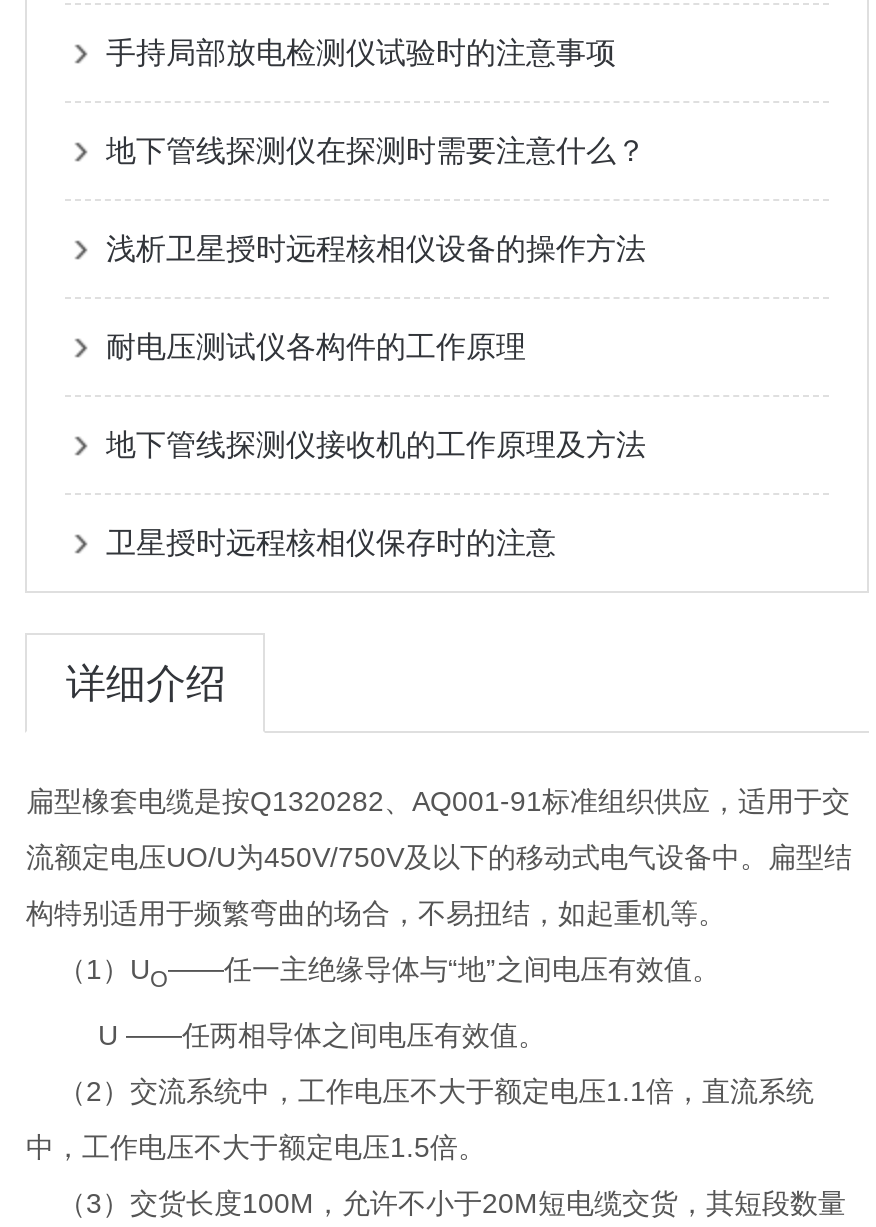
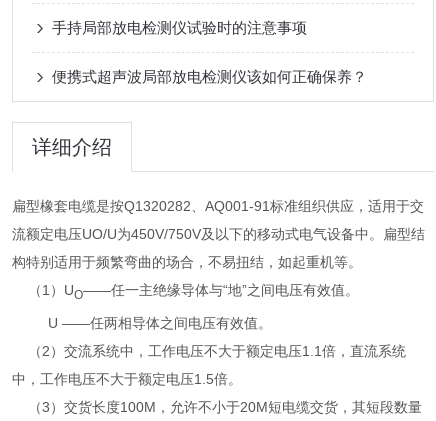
- 地下管线探测仪在探测时需要注意什么？
- 浅析卫星授时远程核相仪设备的操作方法
- 耐电压测试仪各构件的工作原理
- 地下管线探测仪接收机的工作原理及方法
- 卫星授时远程核相仪保存时的注意
+ 便携式超声波局部放电检测仪该如何正确保养？
